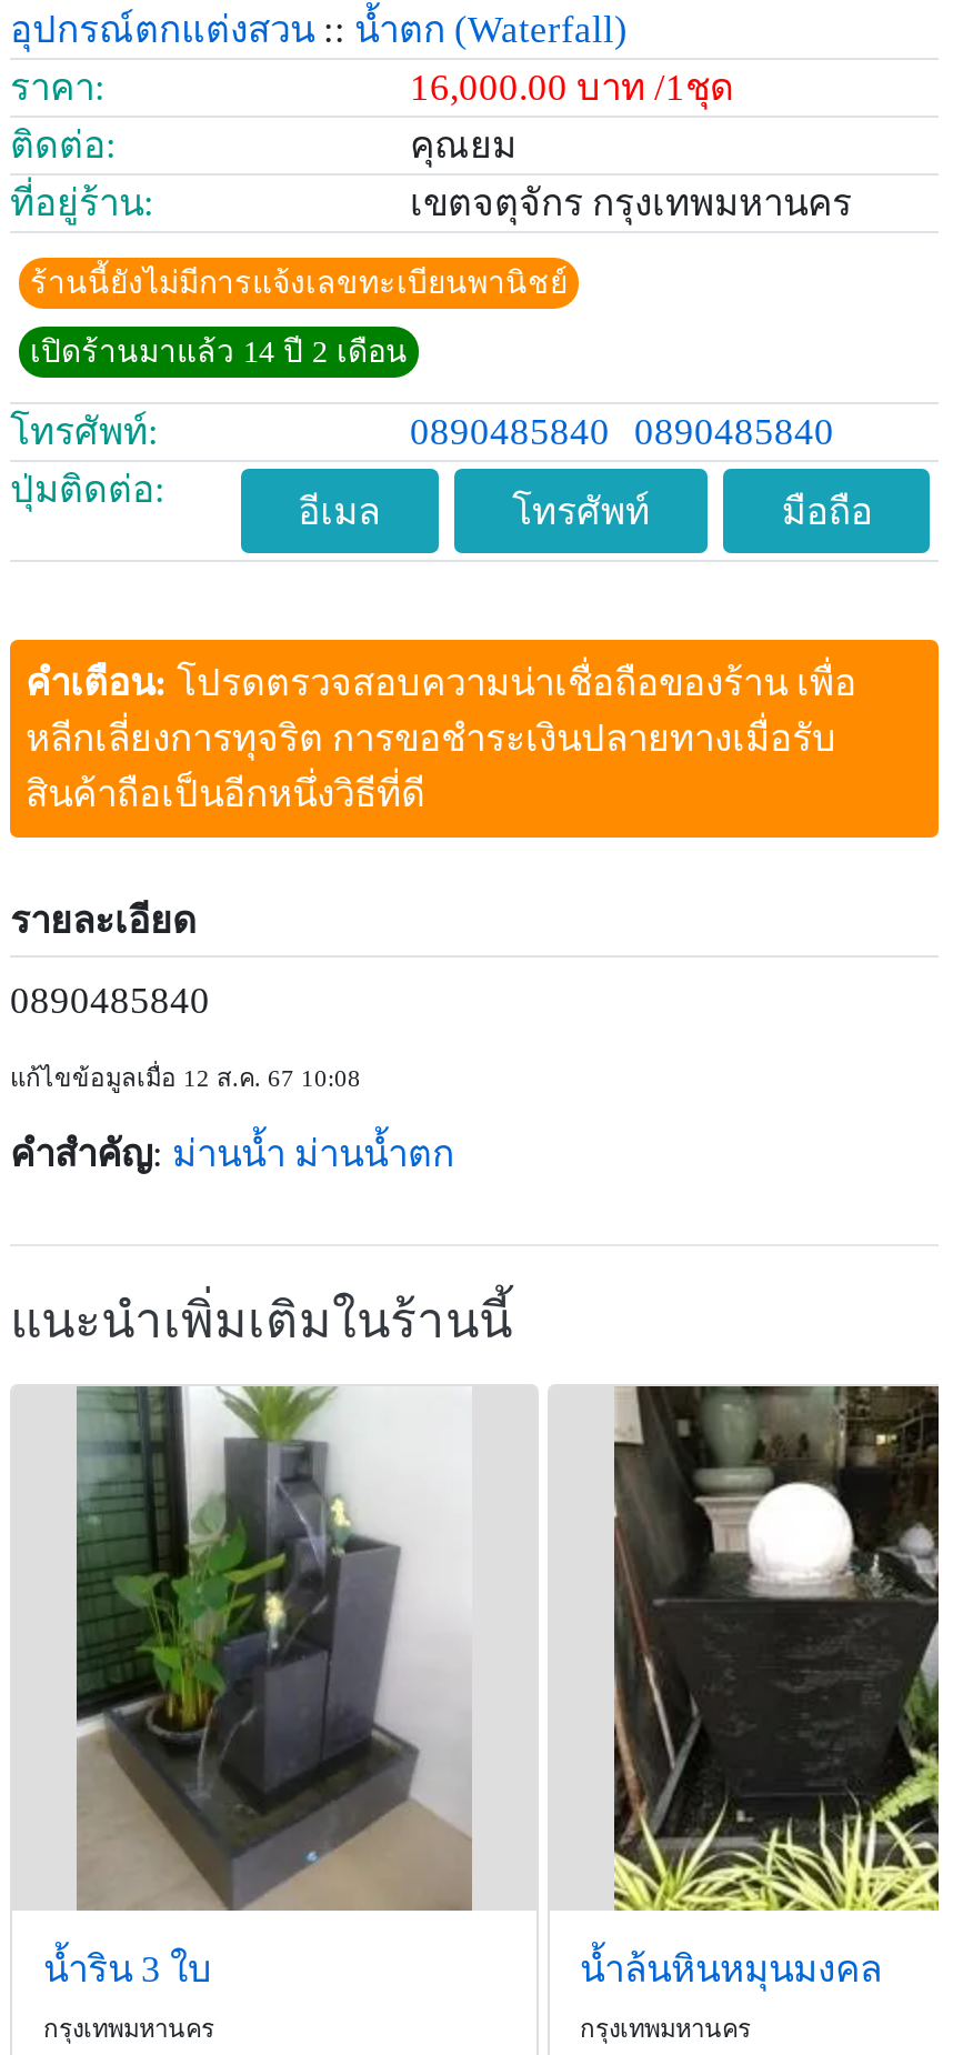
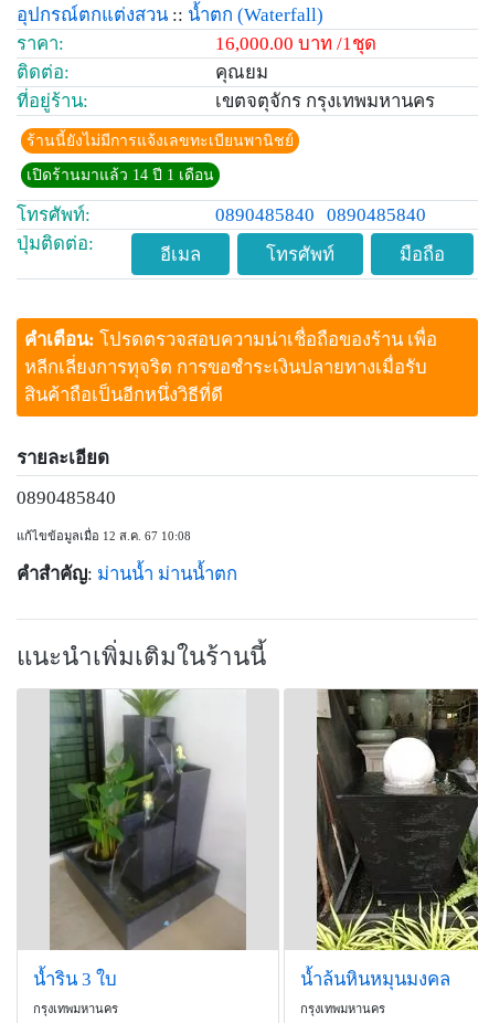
- เปิดร้านมาแล้ว 14 ปี 2 เดือน
+ เปิดร้านมาแล้ว 14 ปี 1 เดือน
